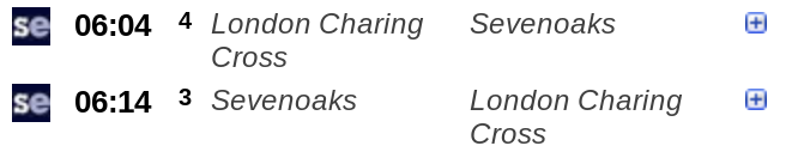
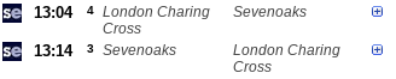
- 06:04 4 London Charing Sevenoaks
+ 13:04 4 London Charing Sevenoaks

- 06:14 3 Sevenoaks
+ 13:14 3 Sevenoaks
